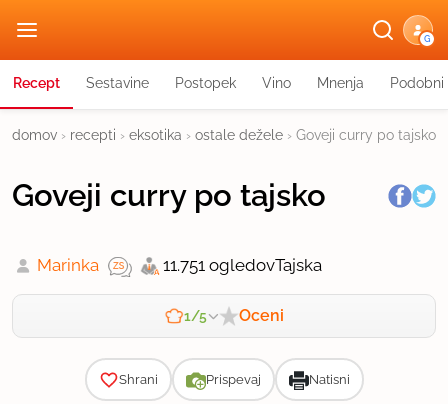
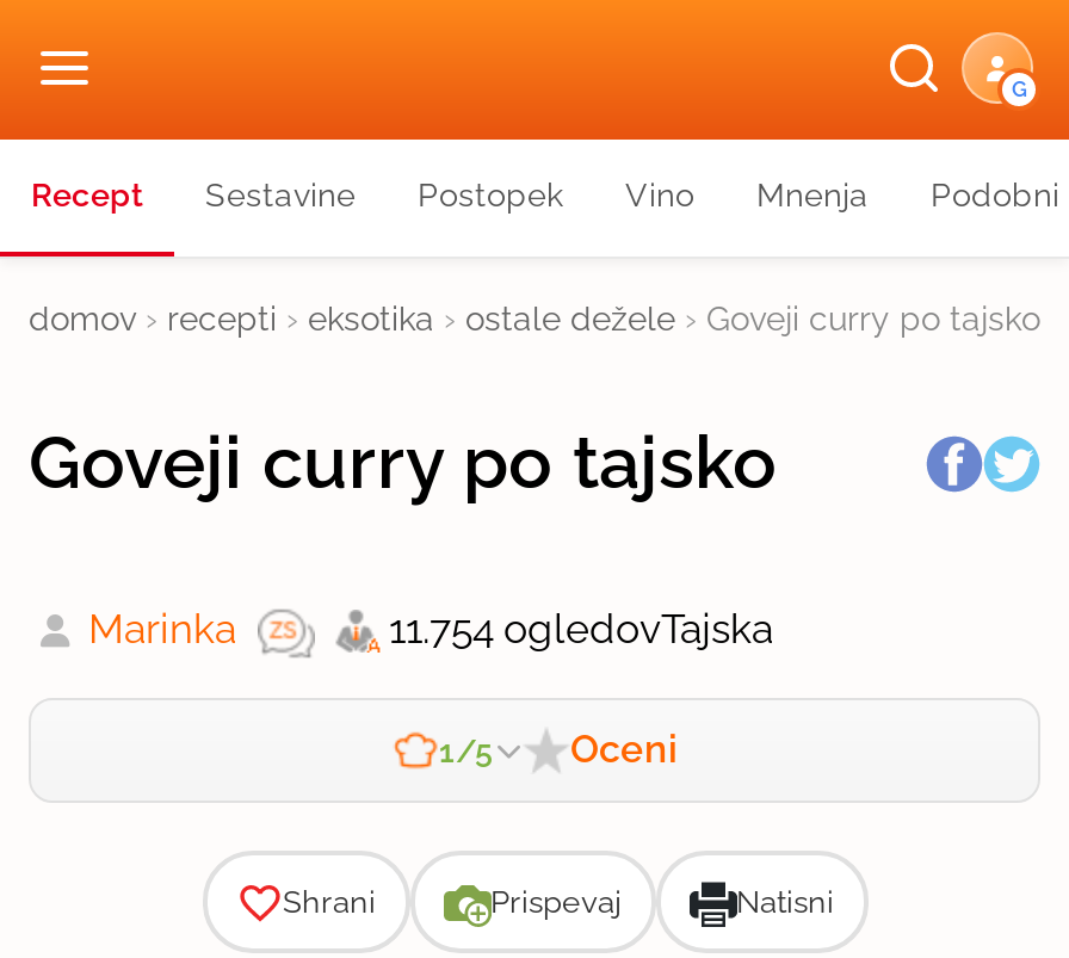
- 11.751 ogledovTajska
+ 11.754 ogledovTajska
